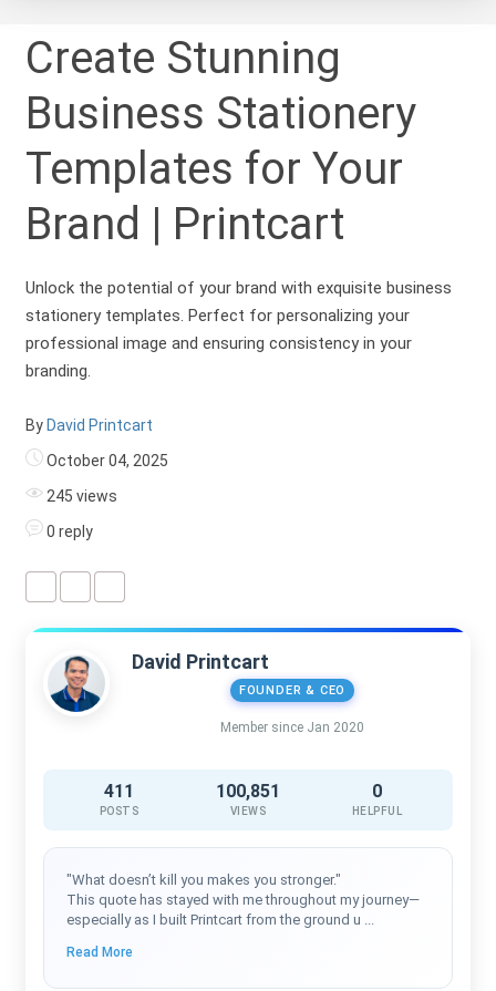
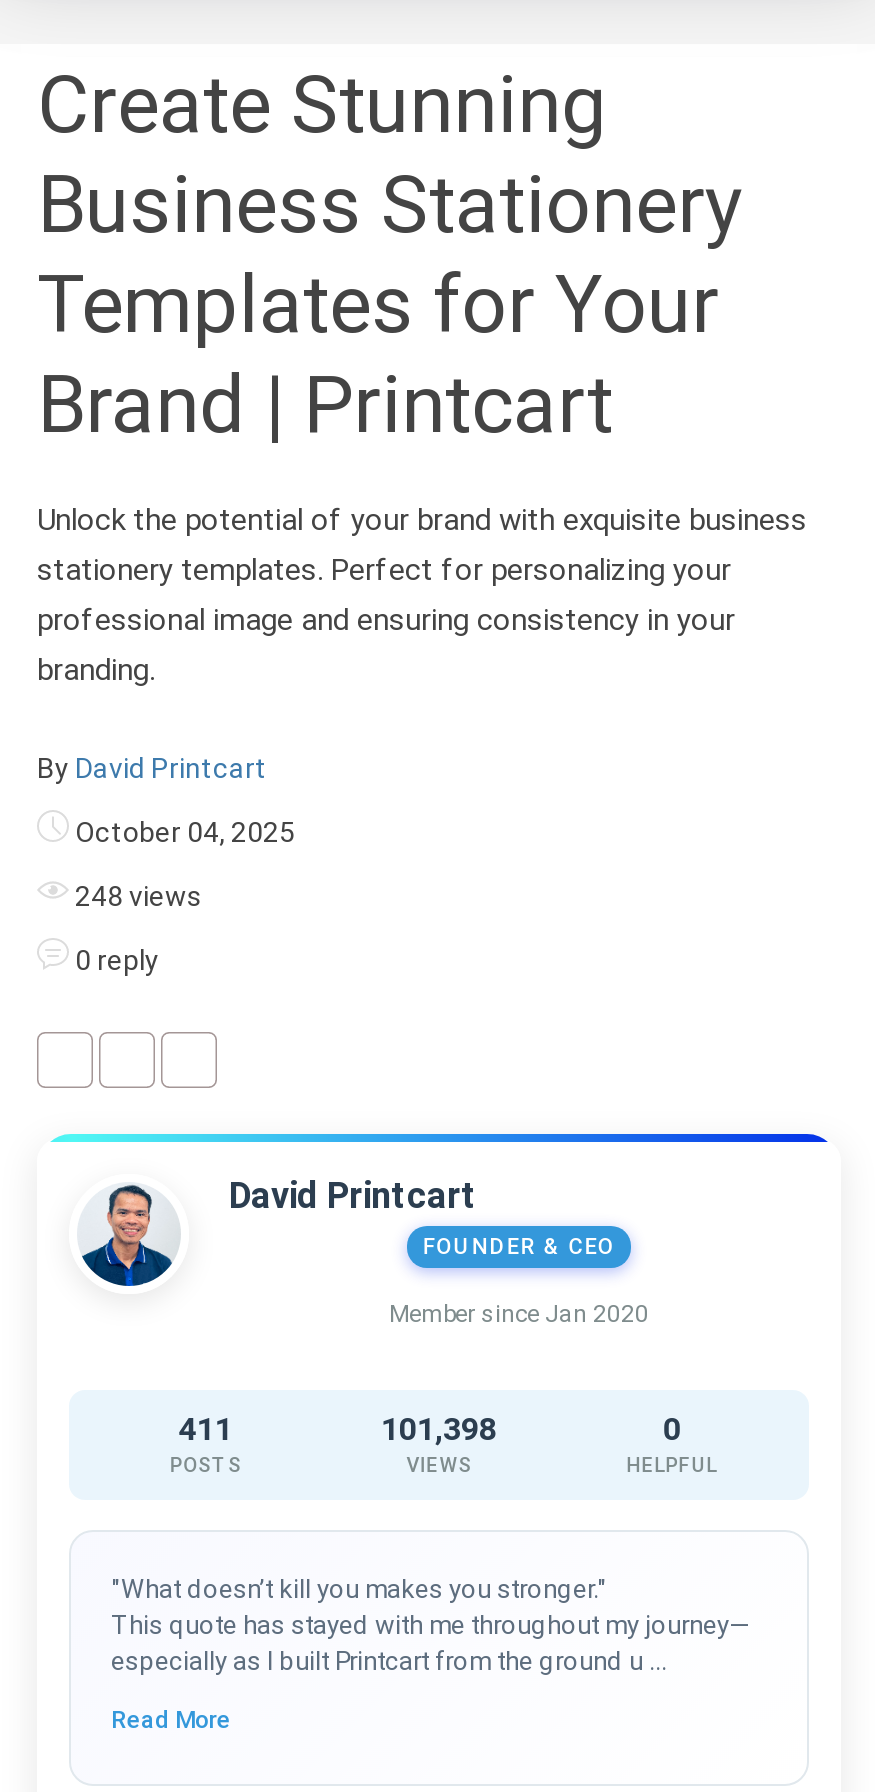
- 245 views
+ 248 views

- 100,851
+ 101,398
